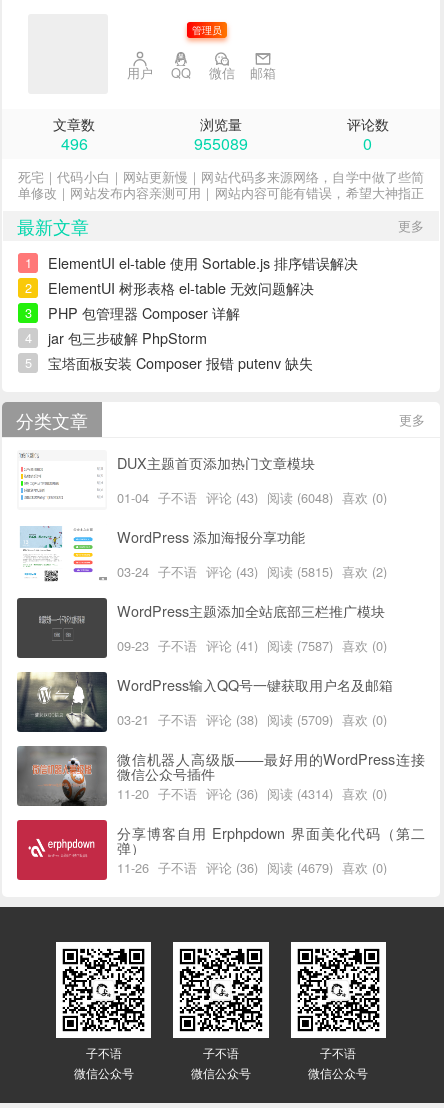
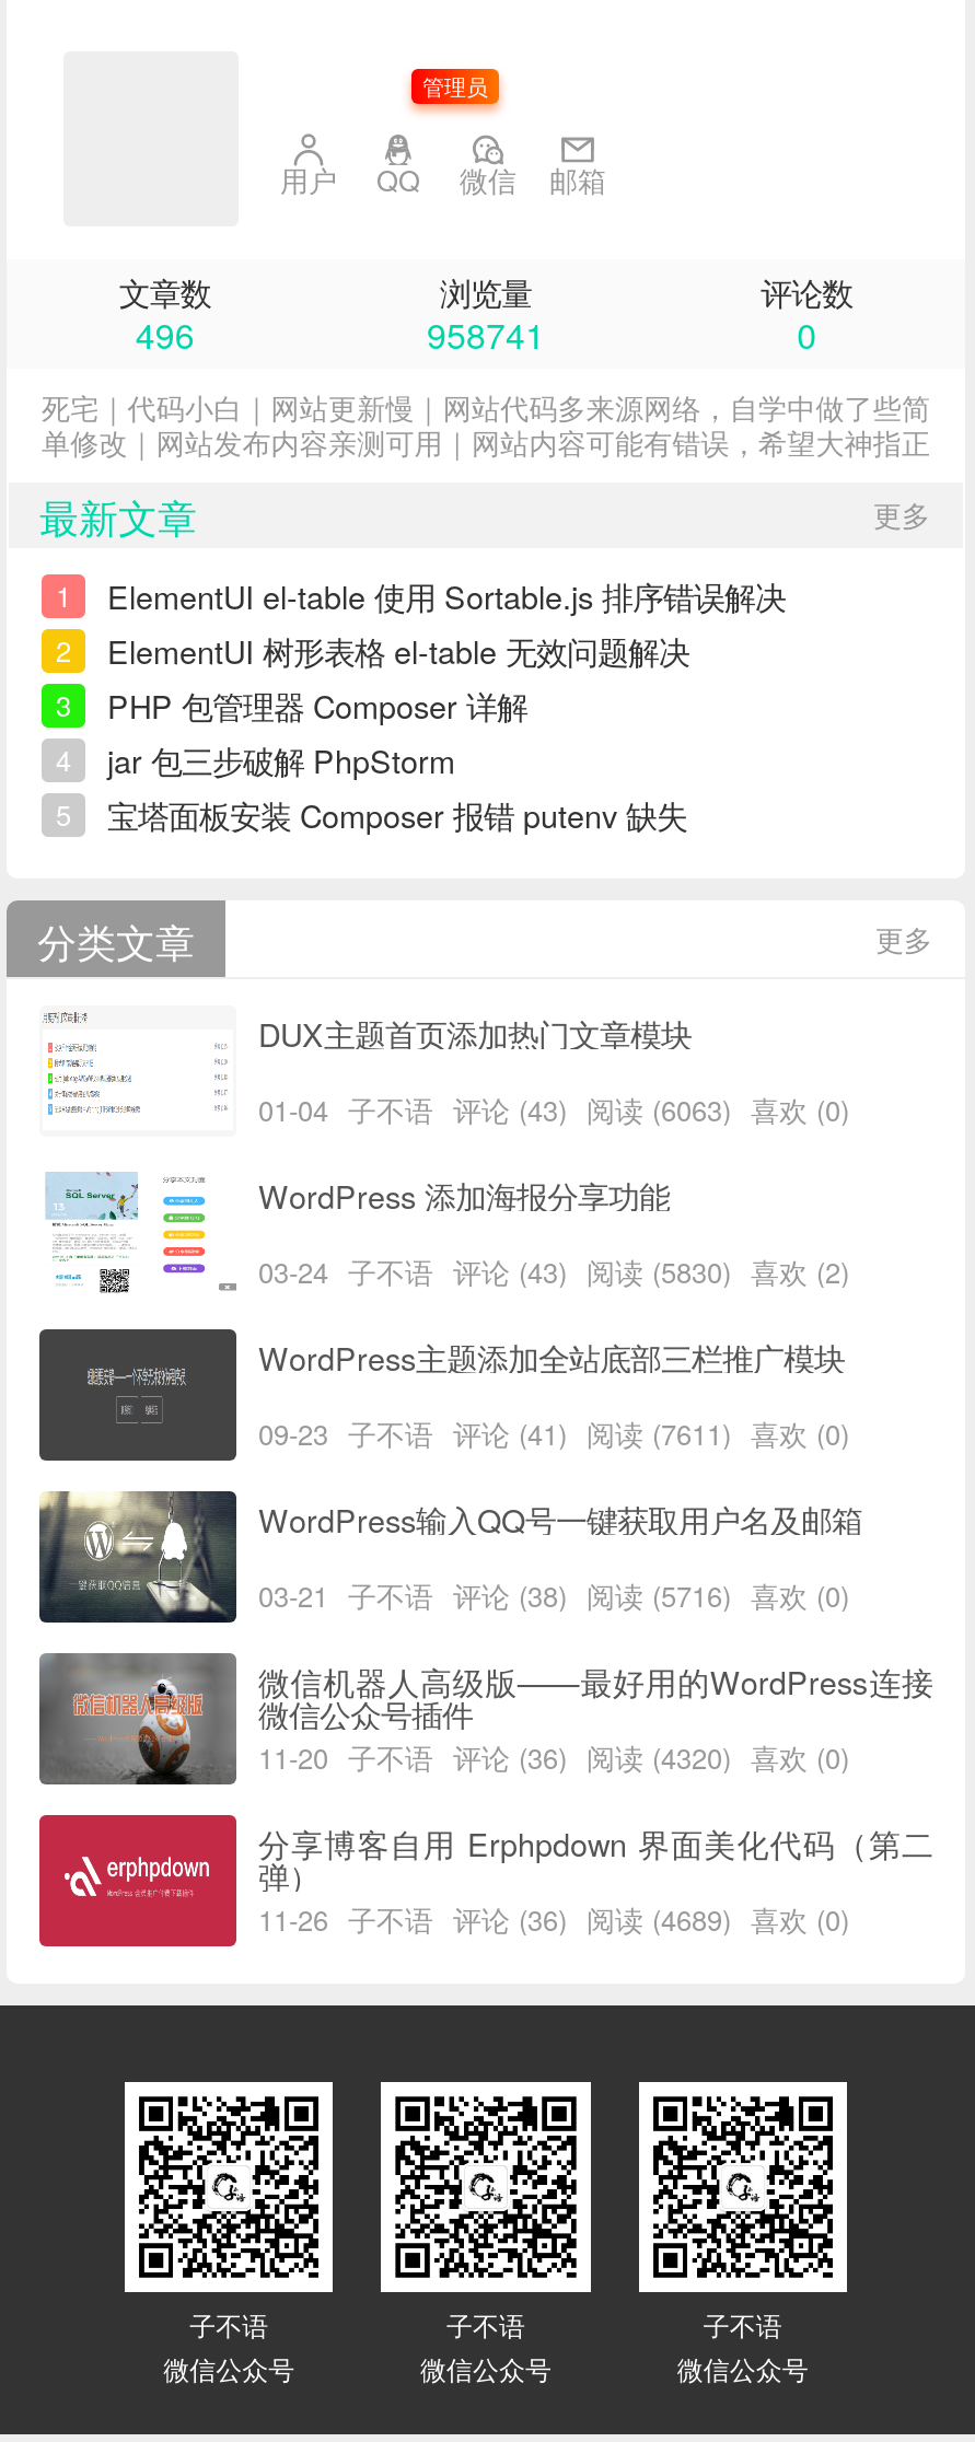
- 955089
+ 958741

- 01-04 子不语 评论 (43) 阅读 (6048) 喜欢 (0)
+ 01-04 子不语 评论 (43) 阅读 (6063) 喜欢 (0)

- 03-24 子不语 评论 (43) 阅读 (5815) 喜欢 (2)
+ 03-24 子不语 评论 (43) 阅读 (5830) 喜欢 (2)

- 09-23 子不语 评论 (41) 阅读 (7587) 喜欢 (0)
+ 09-23 子不语 评论 (41) 阅读 (7611) 喜欢 (0)

- 03-21 子不语 评论 (38) 阅读 (5709) 喜欢 (0)
+ 03-21 子不语 评论 (38) 阅读 (5716) 喜欢 (0)

- 11-20 子不语 评论 (36) 阅读 (4314) 喜欢 (0)
+ 11-20 子不语 评论 (36) 阅读 (4320) 喜欢 (0)

- 11-26 子不语 评论 (36) 阅读 (4679) 喜欢 (0)
+ 11-26 子不语 评论 (36) 阅读 (4689) 喜欢 (0)
